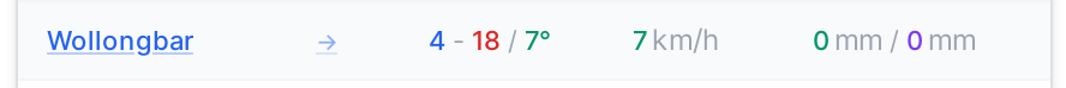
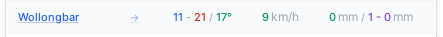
- 4 - 18 / 7°
- 7 km/h
- 0 mm / 0 mm
+ 11 - 21 / 17°
+ 9 km/h
+ 0 mm / 1 - 0 mm
